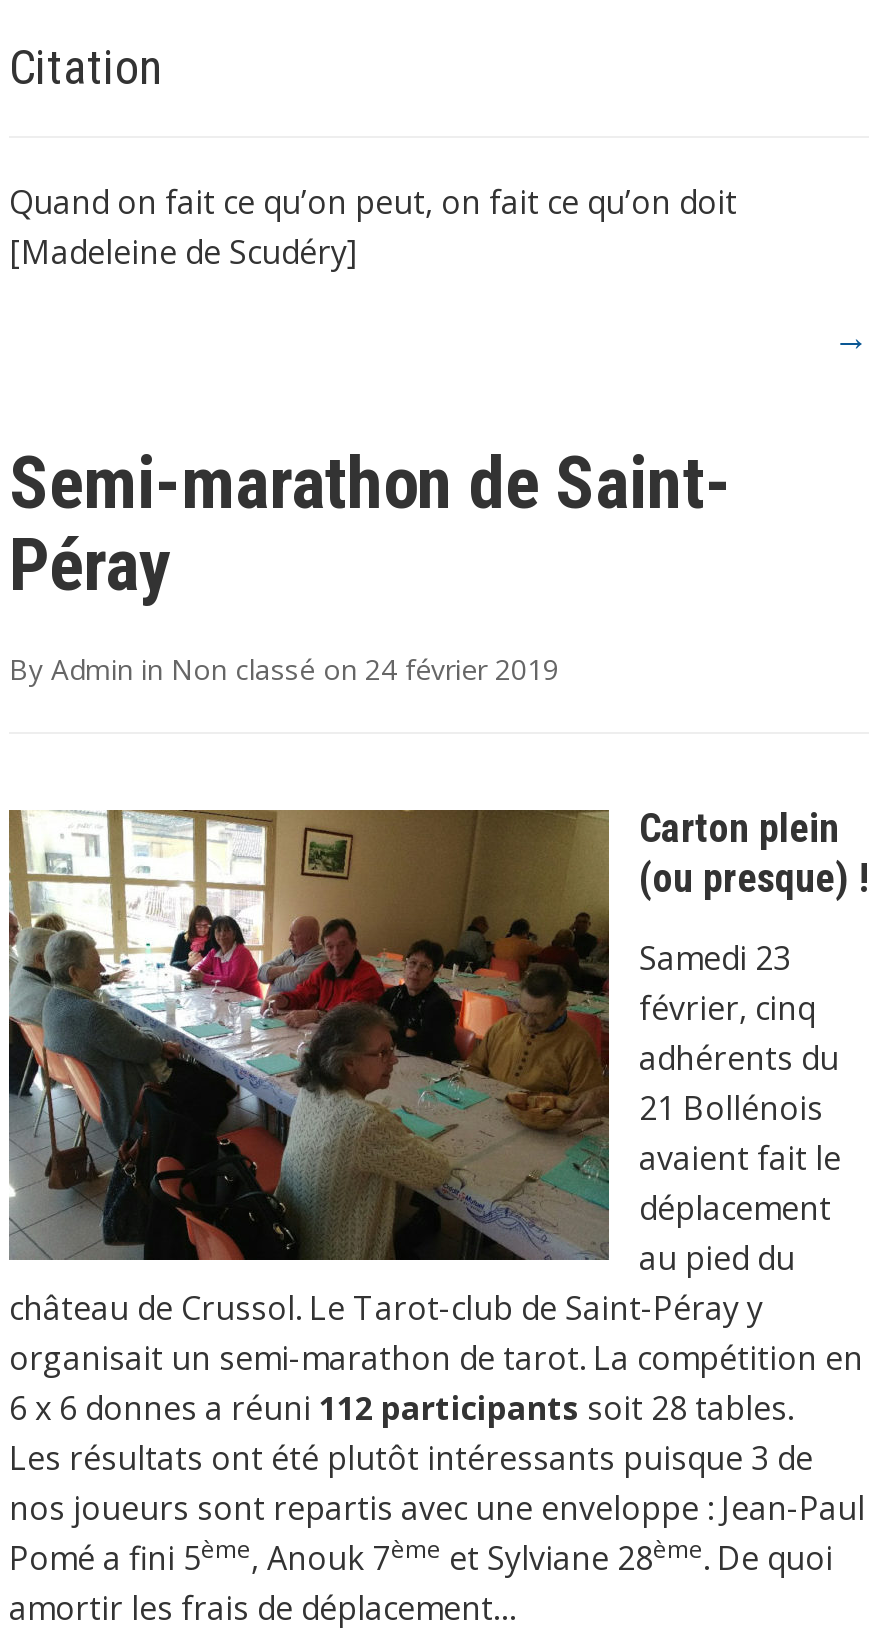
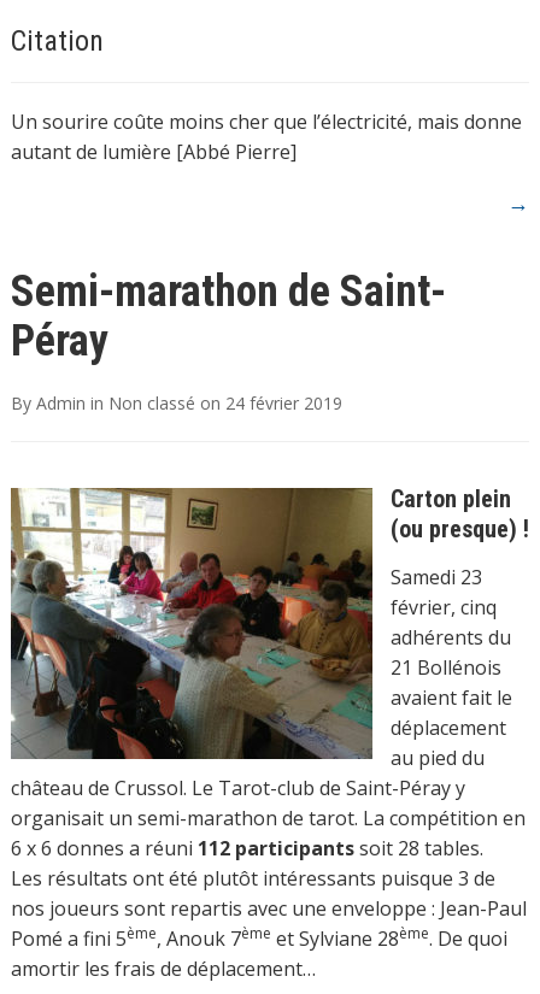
- Quand on fait ce qu’on peut, on fait ce qu’on doit
- [Madeleine de Scudéry]
+ Un sourire coûte moins cher que l’électricité, mais donne
+ autant de lumière [Abbé Pierre]
